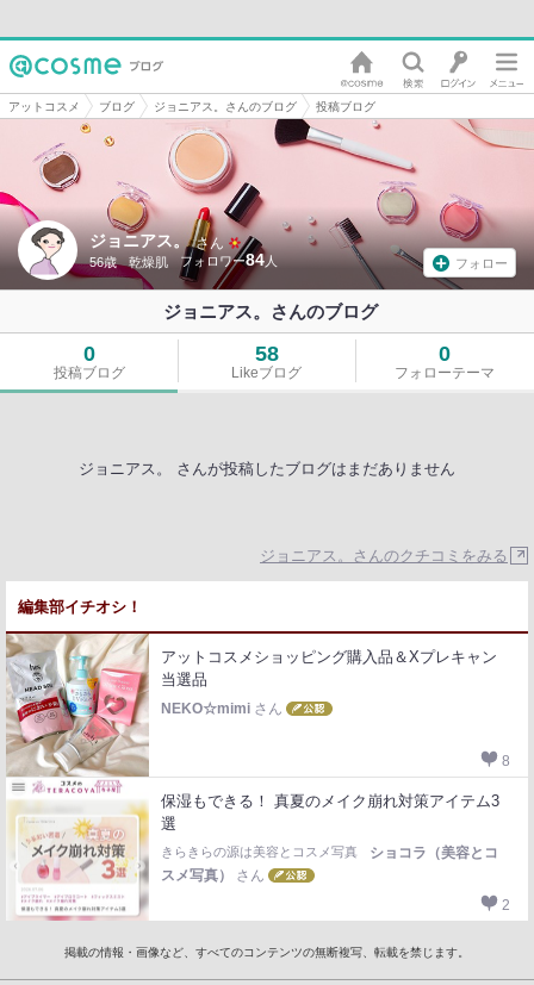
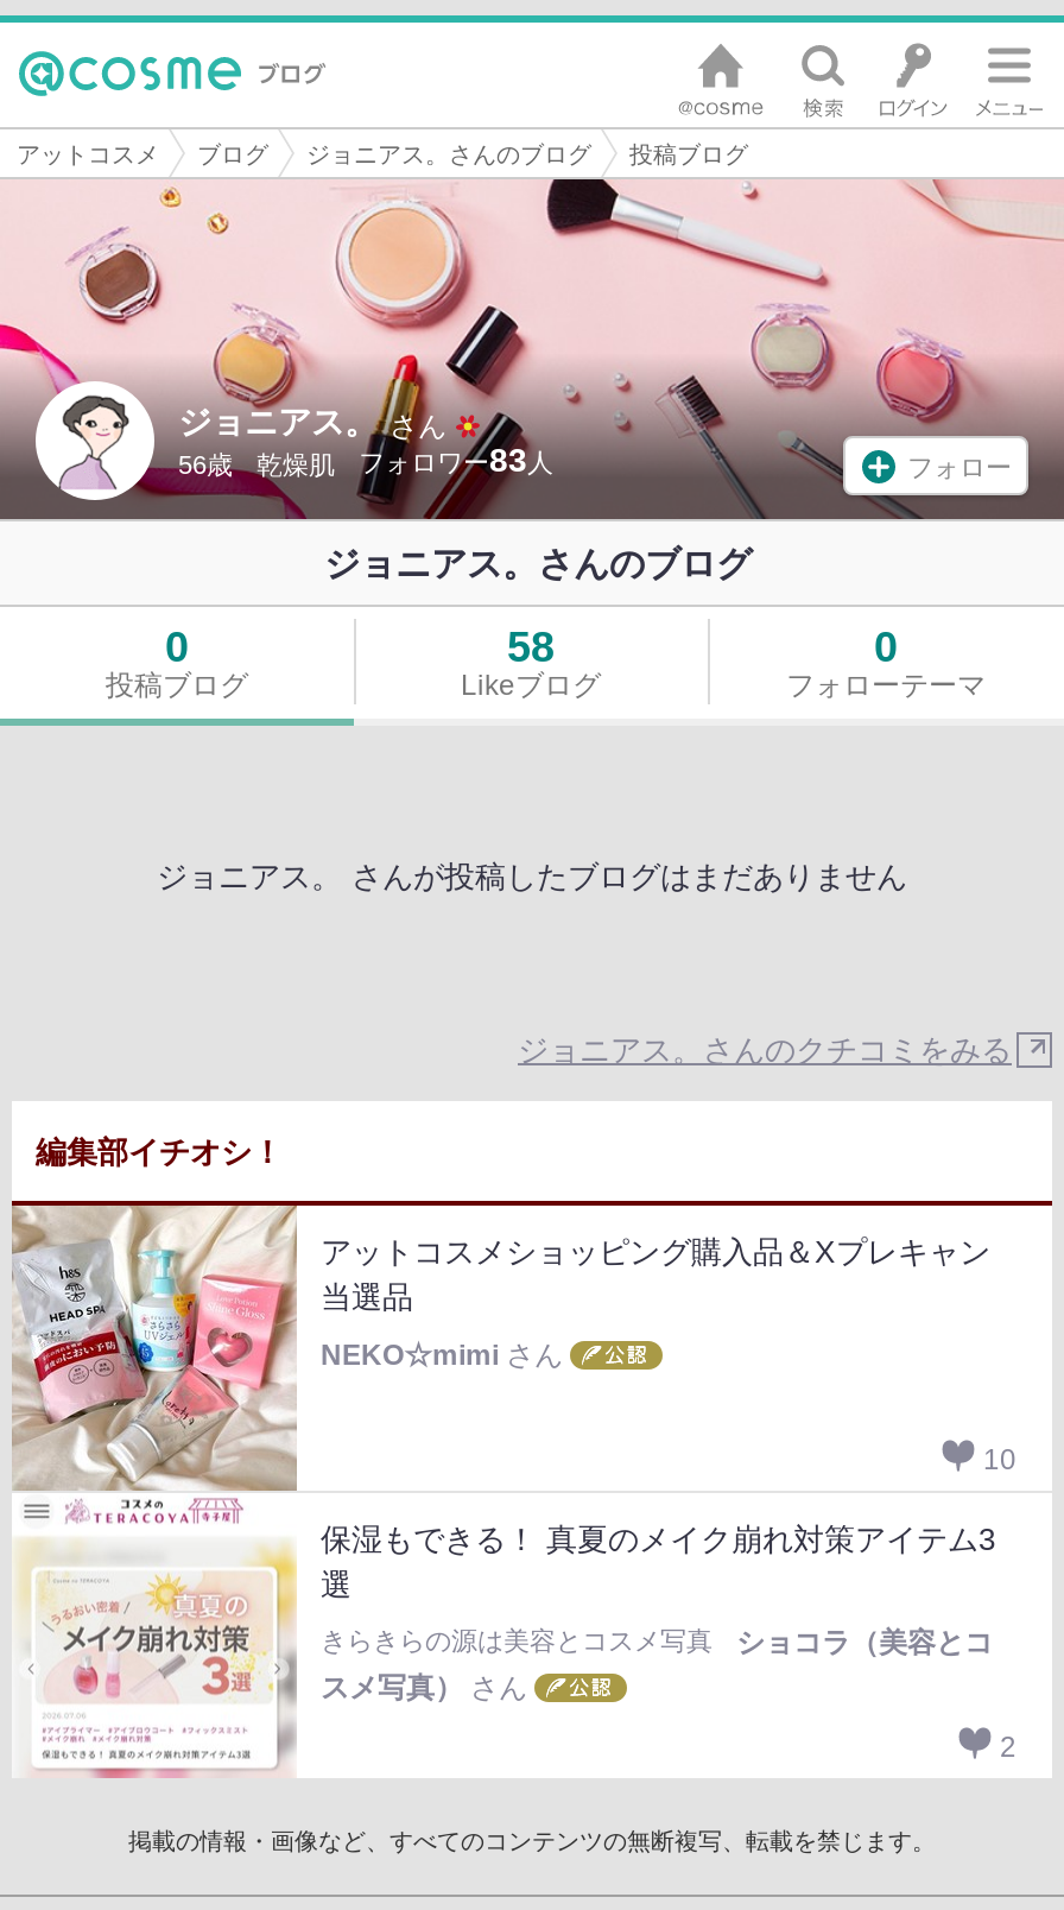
- 84
+ 83

- 8
+ 10
